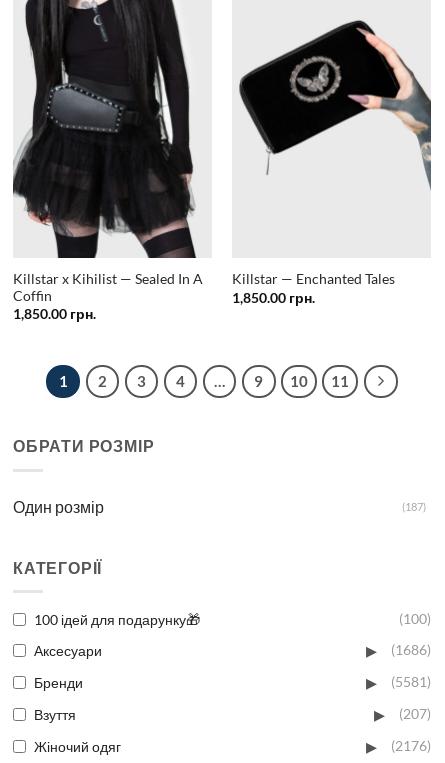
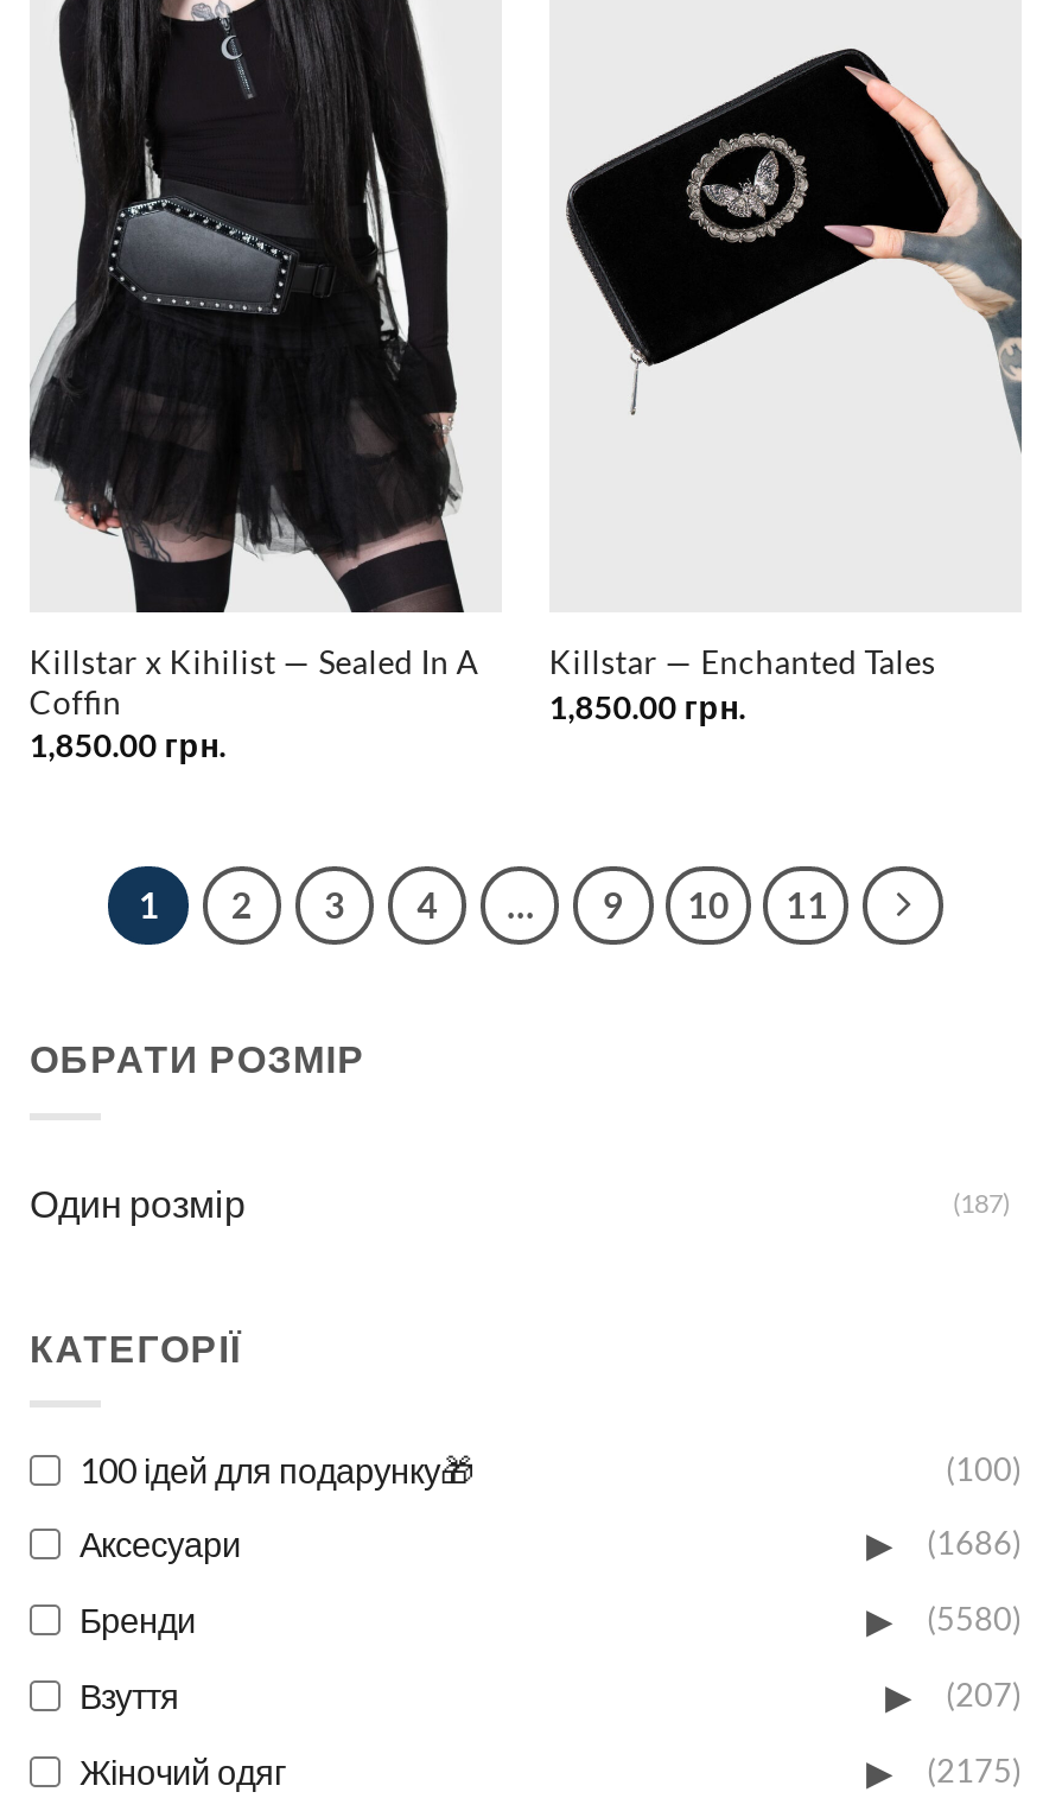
- (5581)
+ (5580)

- (2176)
+ (2175)
